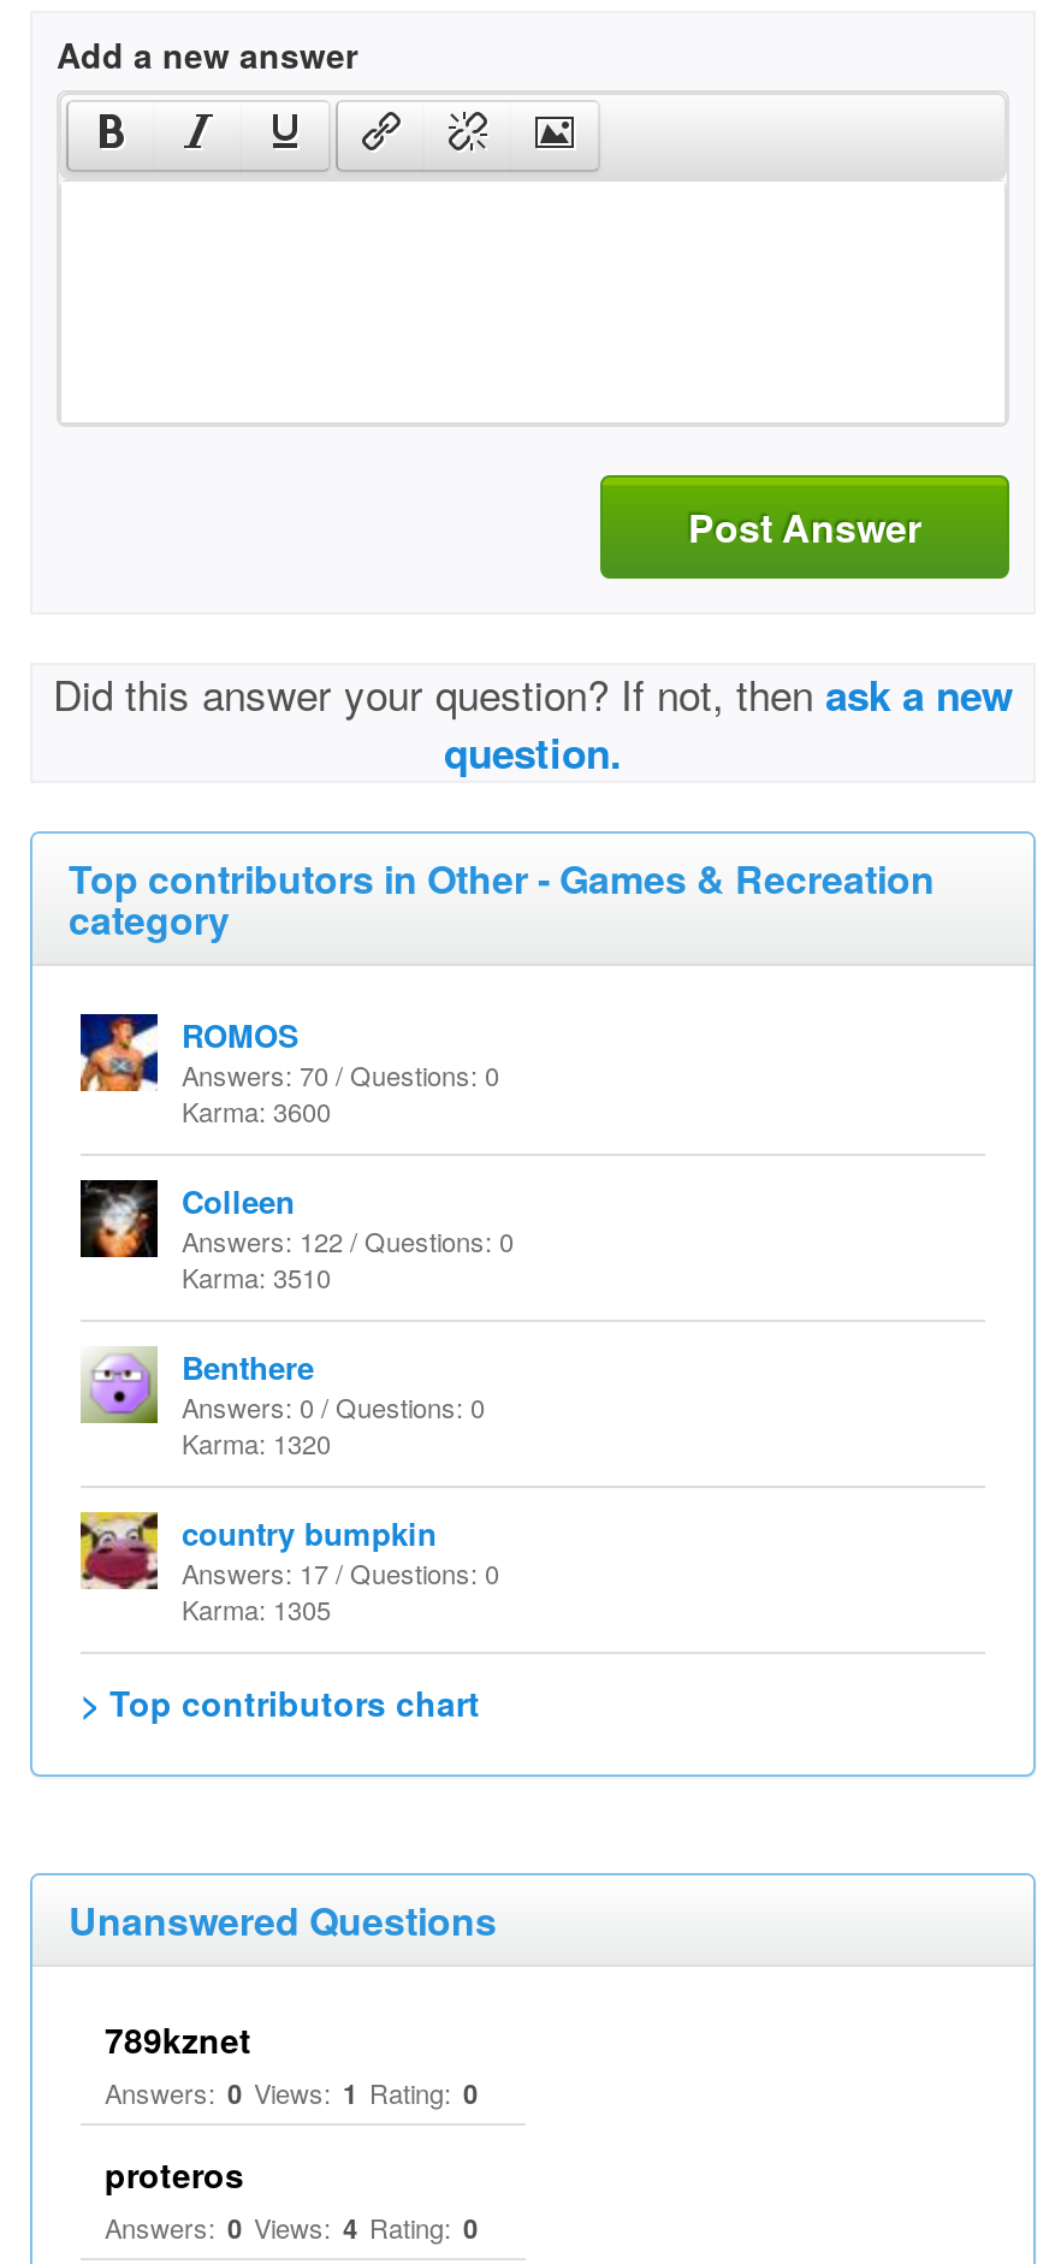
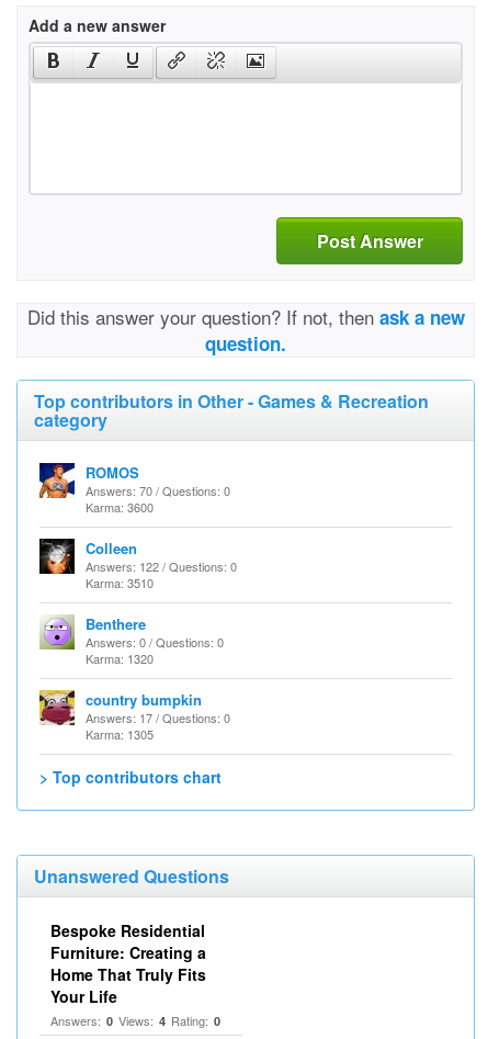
- 789kznet
- Answers: 0 Views: 1 Rating: 0
- proteros
+ Bespoke Residential
+ Furniture: Creating a
+ Home That Truly Fits
+ Your Life
